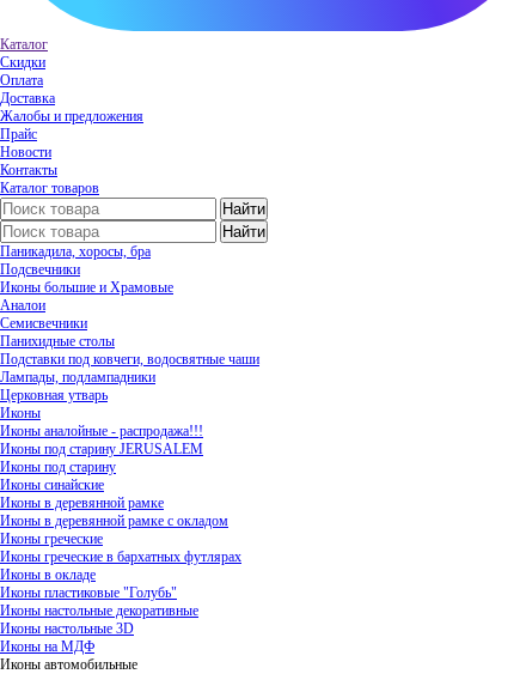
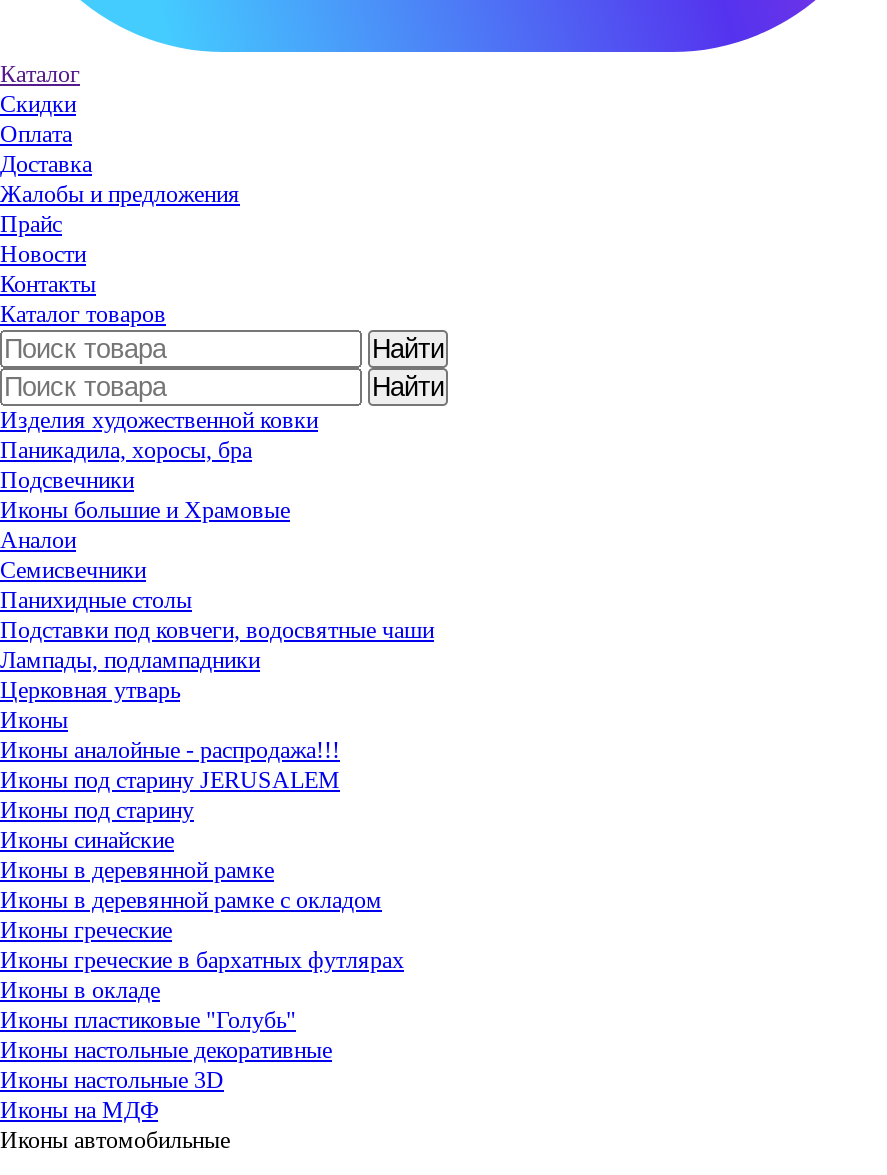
+ Изделия художественной ковки
